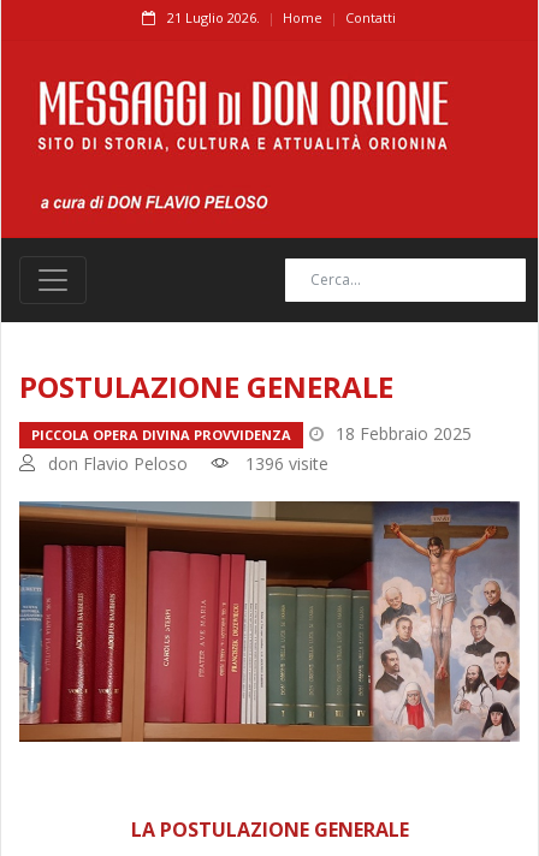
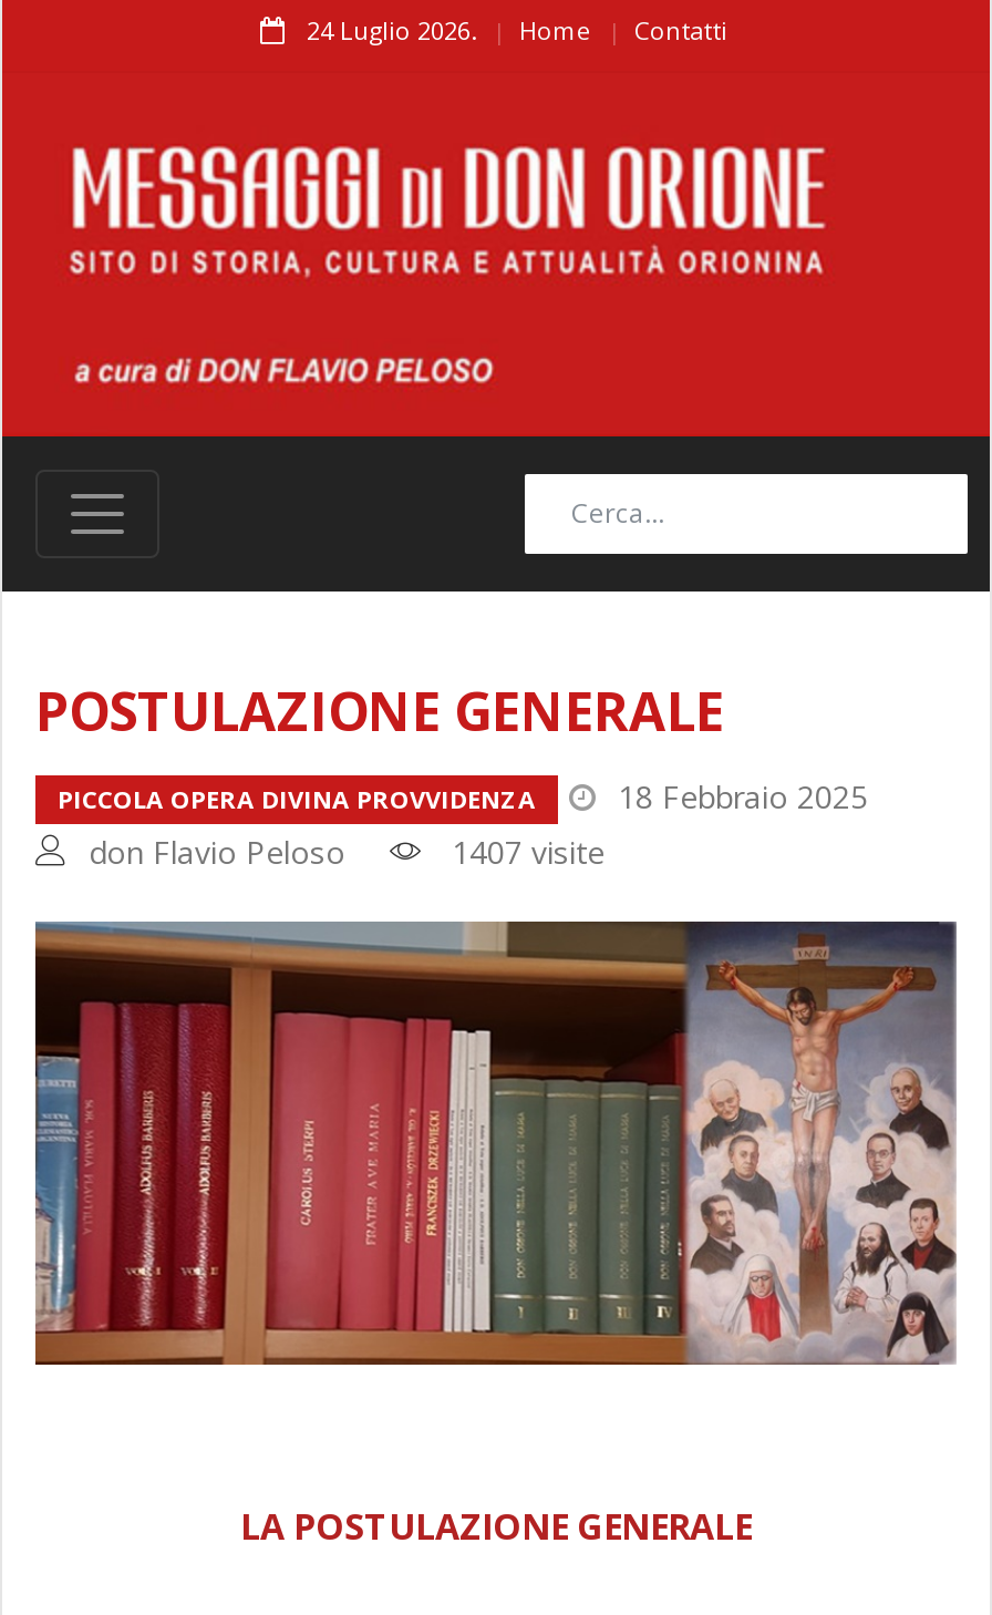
- 21 Luglio 2026. Home Contatti
+ 24 Luglio 2026. Home Contatti

- 1396 visite
+ 1407 visite
